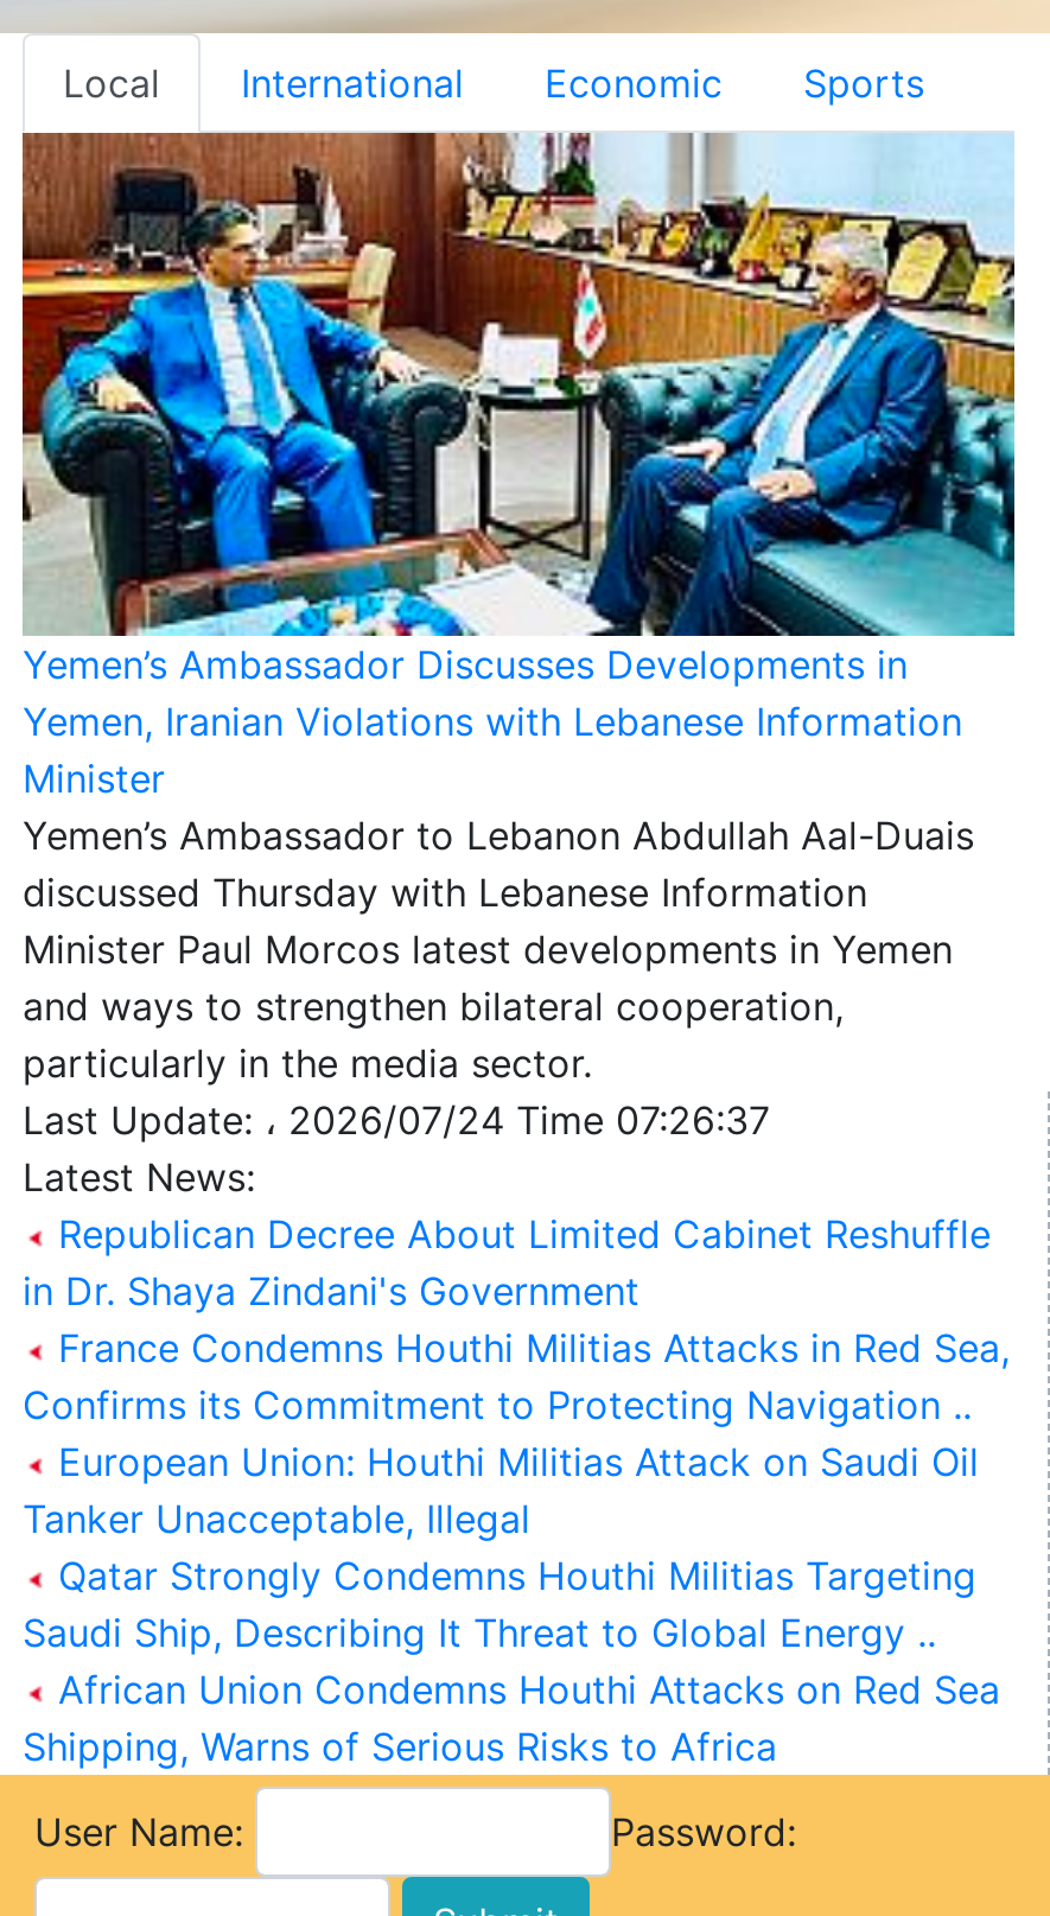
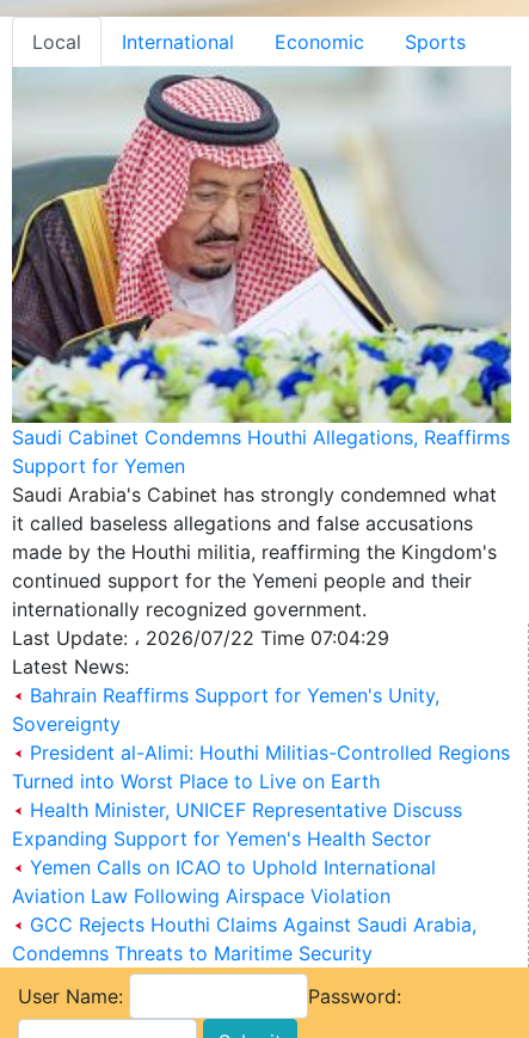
- [image]
- Yemen’s Ambassador Discusses Developments in
- Yemen, Iranian Violations with Lebanese Information
- Minister
- Yemen’s Ambassador to Lebanon Abdullah Aal-Duais
- discussed Thursday with Lebanese Information
- Minister Paul Morcos latest developments in Yemen
- and ways to strengthen bilateral cooperation,
- particularly in the media sector.
- Last Update: ، 2026/07/24 Time 07:26:37
+ [image]
+ Saudi Cabinet Condemns Houthi Allegations, Reaffirms
+ Support for Yemen
+ Saudi Arabia's Cabinet has strongly condemned what
+ it called baseless allegations and false accusations
+ made by the Houthi militia, reaffirming the Kingdom's
+ continued support for the Yemeni people and their
+ internationally recognized government.
+ Last Update: ، 2026/07/22 Time 07:04:29

- Republican Decree About Limited Cabinet Reshuffle
- in Dr. Shaya Zindani's Government
- France Condemns Houthi Militias Attacks in Red Sea,
- Confirms its Commitment to Protecting Navigation ..
- European Union: Houthi Militias Attack on Saudi Oil
- Tanker Unacceptable, Illegal
- Qatar Strongly Condemns Houthi Militias Targeting
- Saudi Ship, Describing It Threat to Global Energy ..
- African Union Condemns Houthi Attacks on Red Sea
- Shipping, Warns of Serious Risks to Africa
+ Bahrain Reaffirms Support for Yemen's Unity,
+ Sovereignty
+ President al-Alimi: Houthi Militias-Controlled Regions
+ Turned into Worst Place to Live on Earth
+ Health Minister, UNICEF Representative Discuss
+ Expanding Support for Yemen's Health Sector
+ Yemen Calls on ICAO to Uphold International
+ Aviation Law Following Airspace Violation
+ GCC Rejects Houthi Claims Against Saudi Arabia,
+ Condemns Threats to Maritime Security
